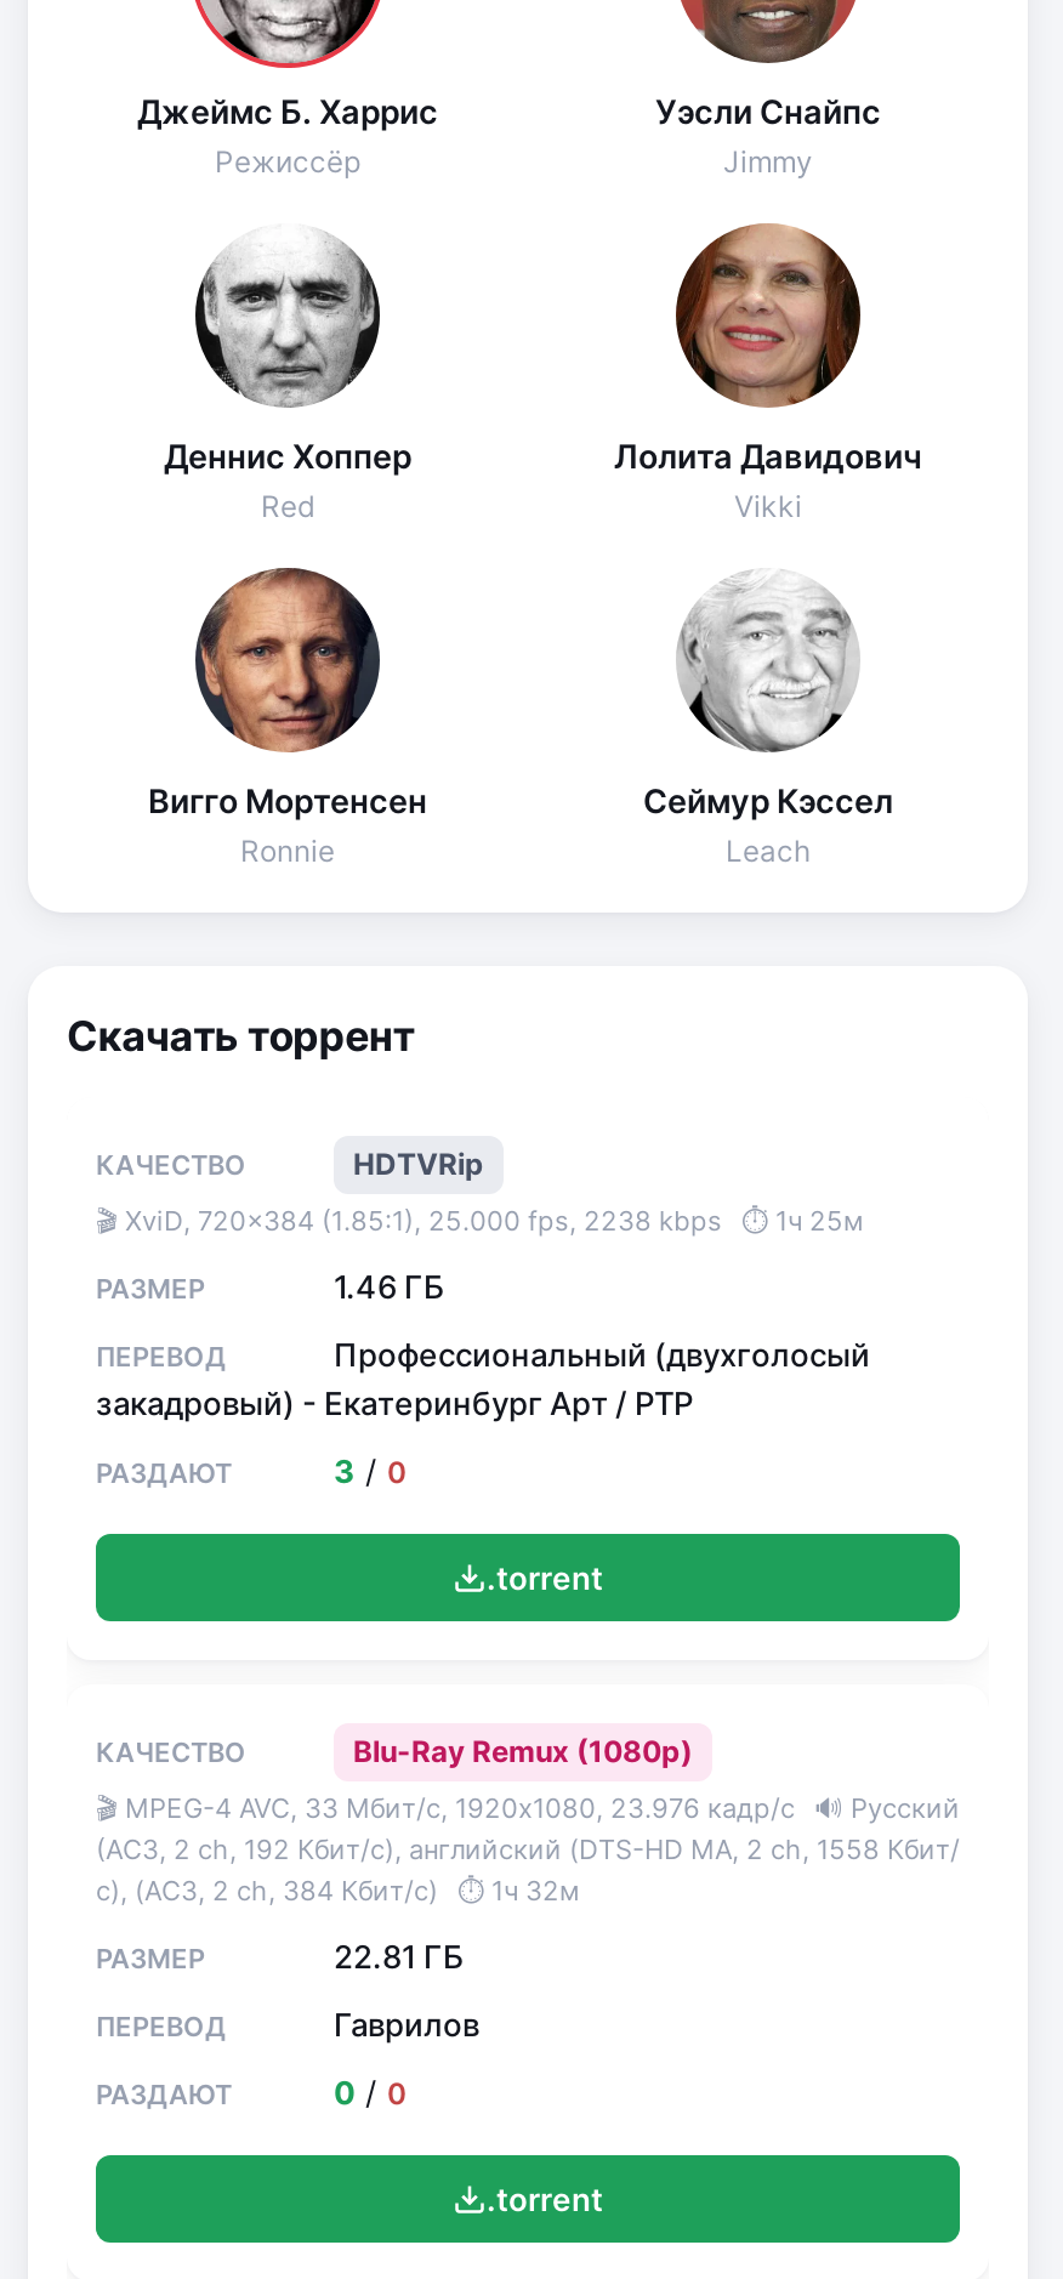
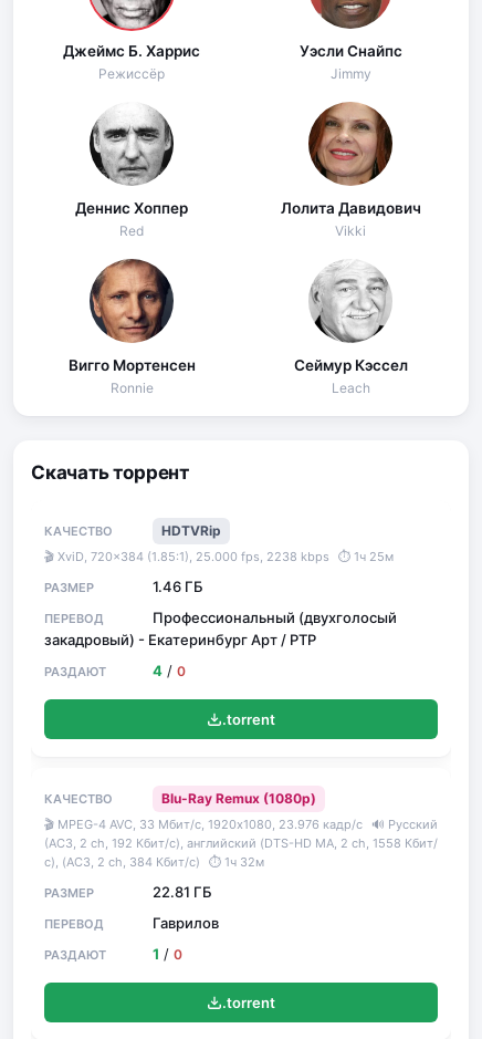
- 3 / 0
+ 4 / 0

- 0 / 0
+ 1 / 0
